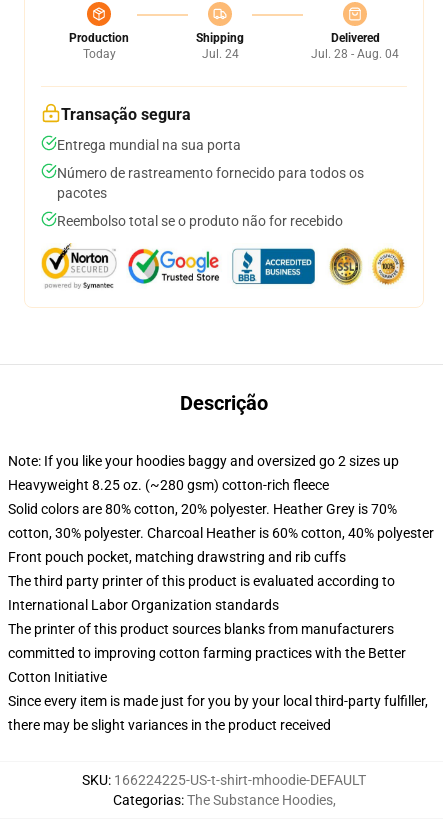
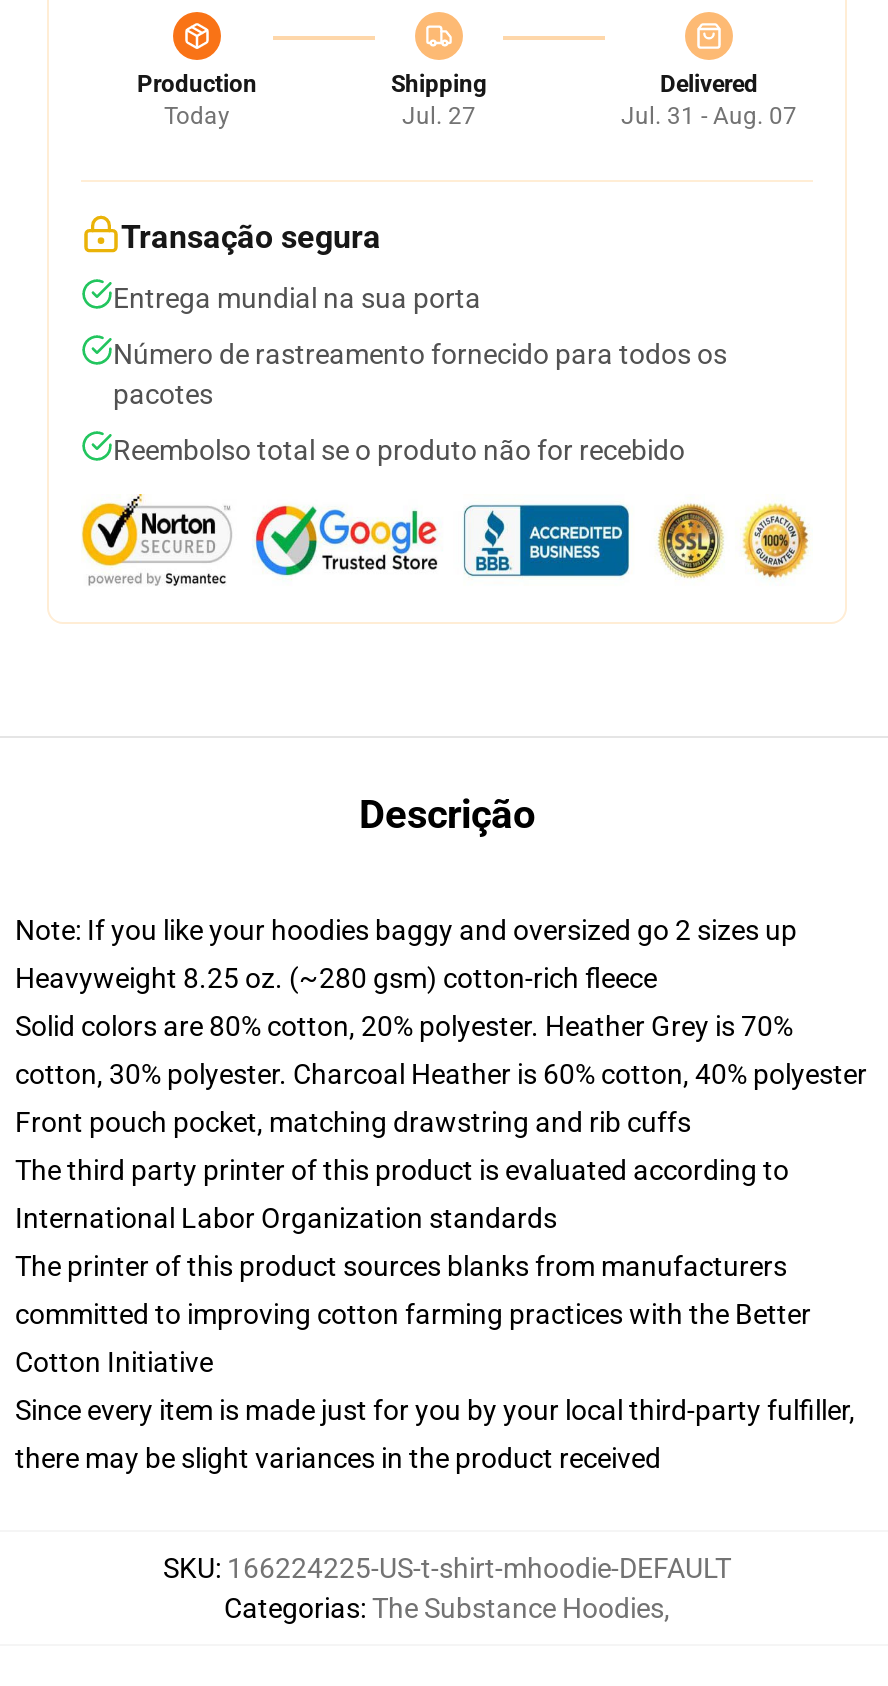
- Jul. 24
+ Jul. 27

- Jul. 28 - Aug. 04
+ Jul. 31 - Aug. 07
